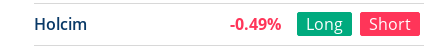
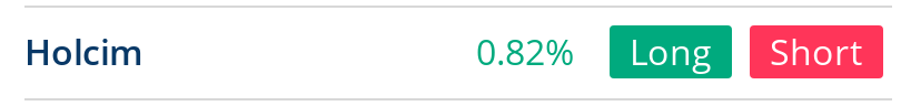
- -0.49% Long Short
+ 0.82% Long Short
